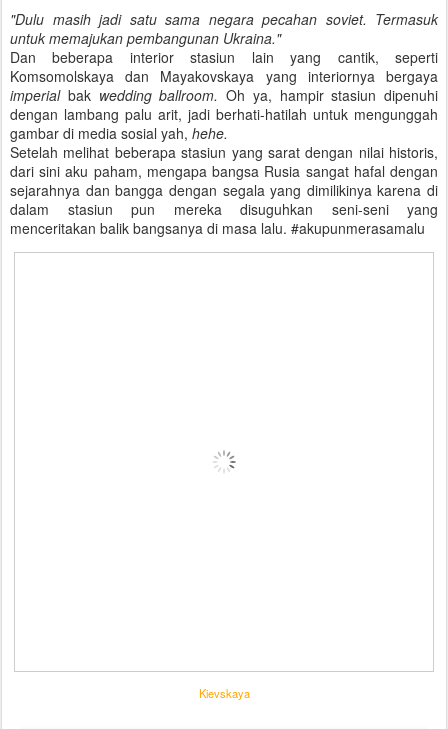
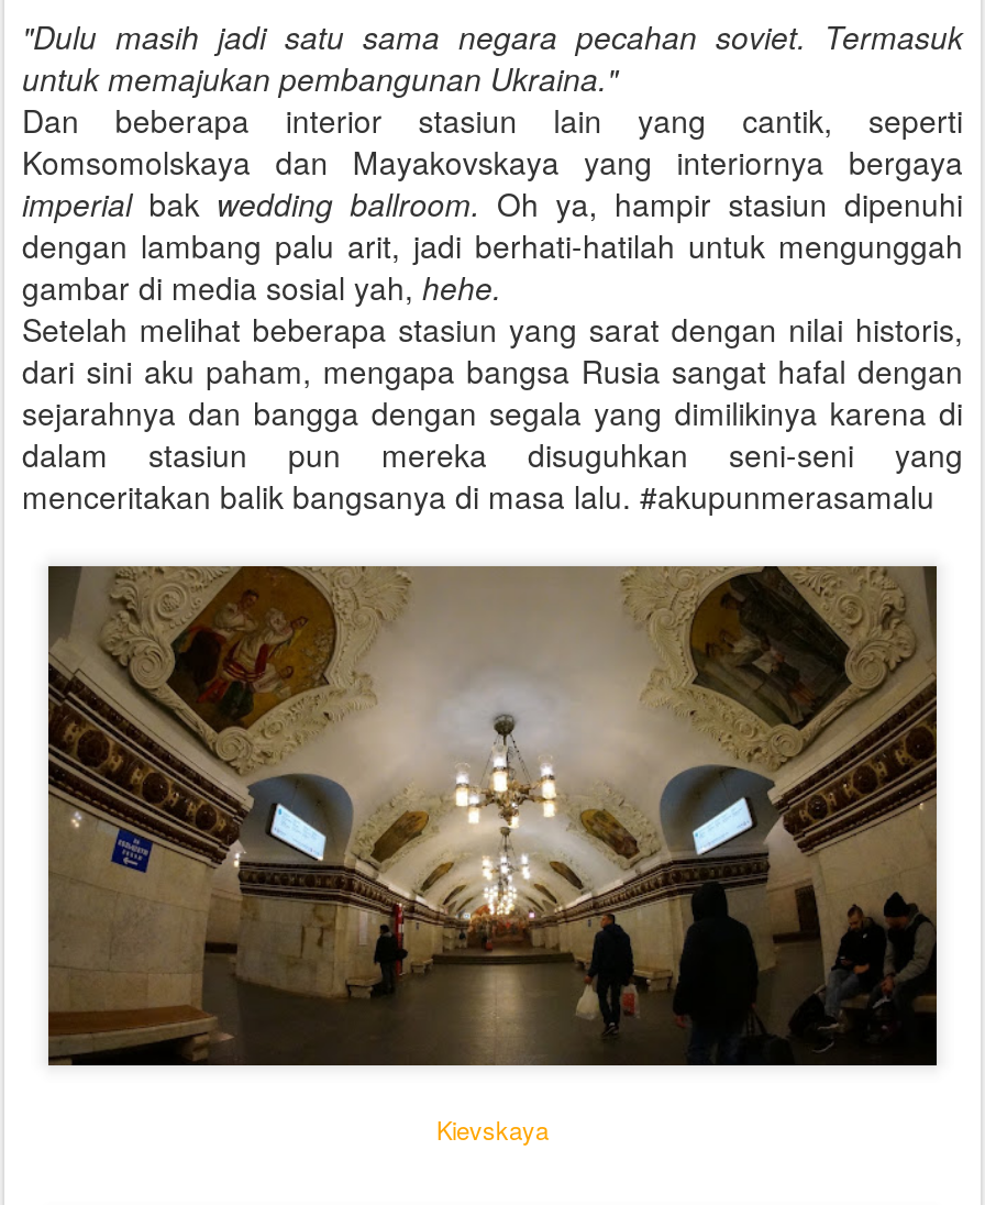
+ [image]
